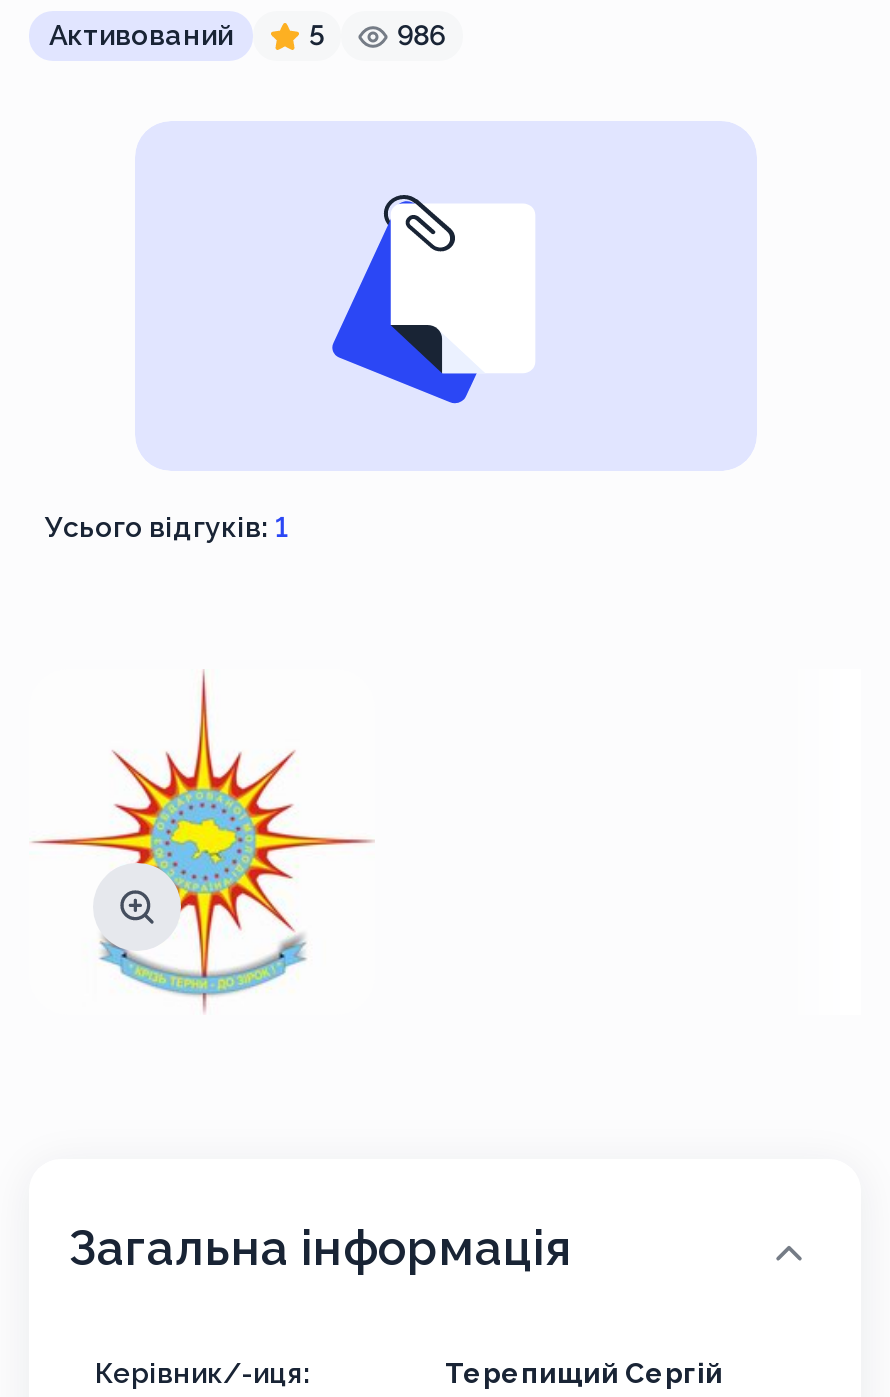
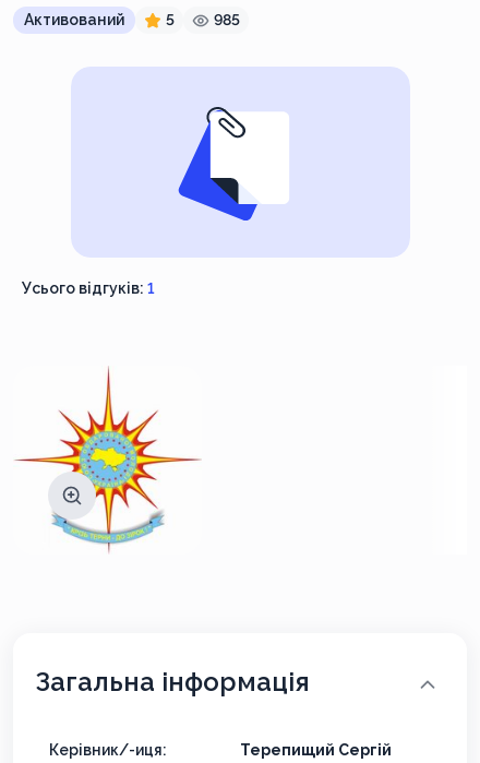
- 986
+ 985
